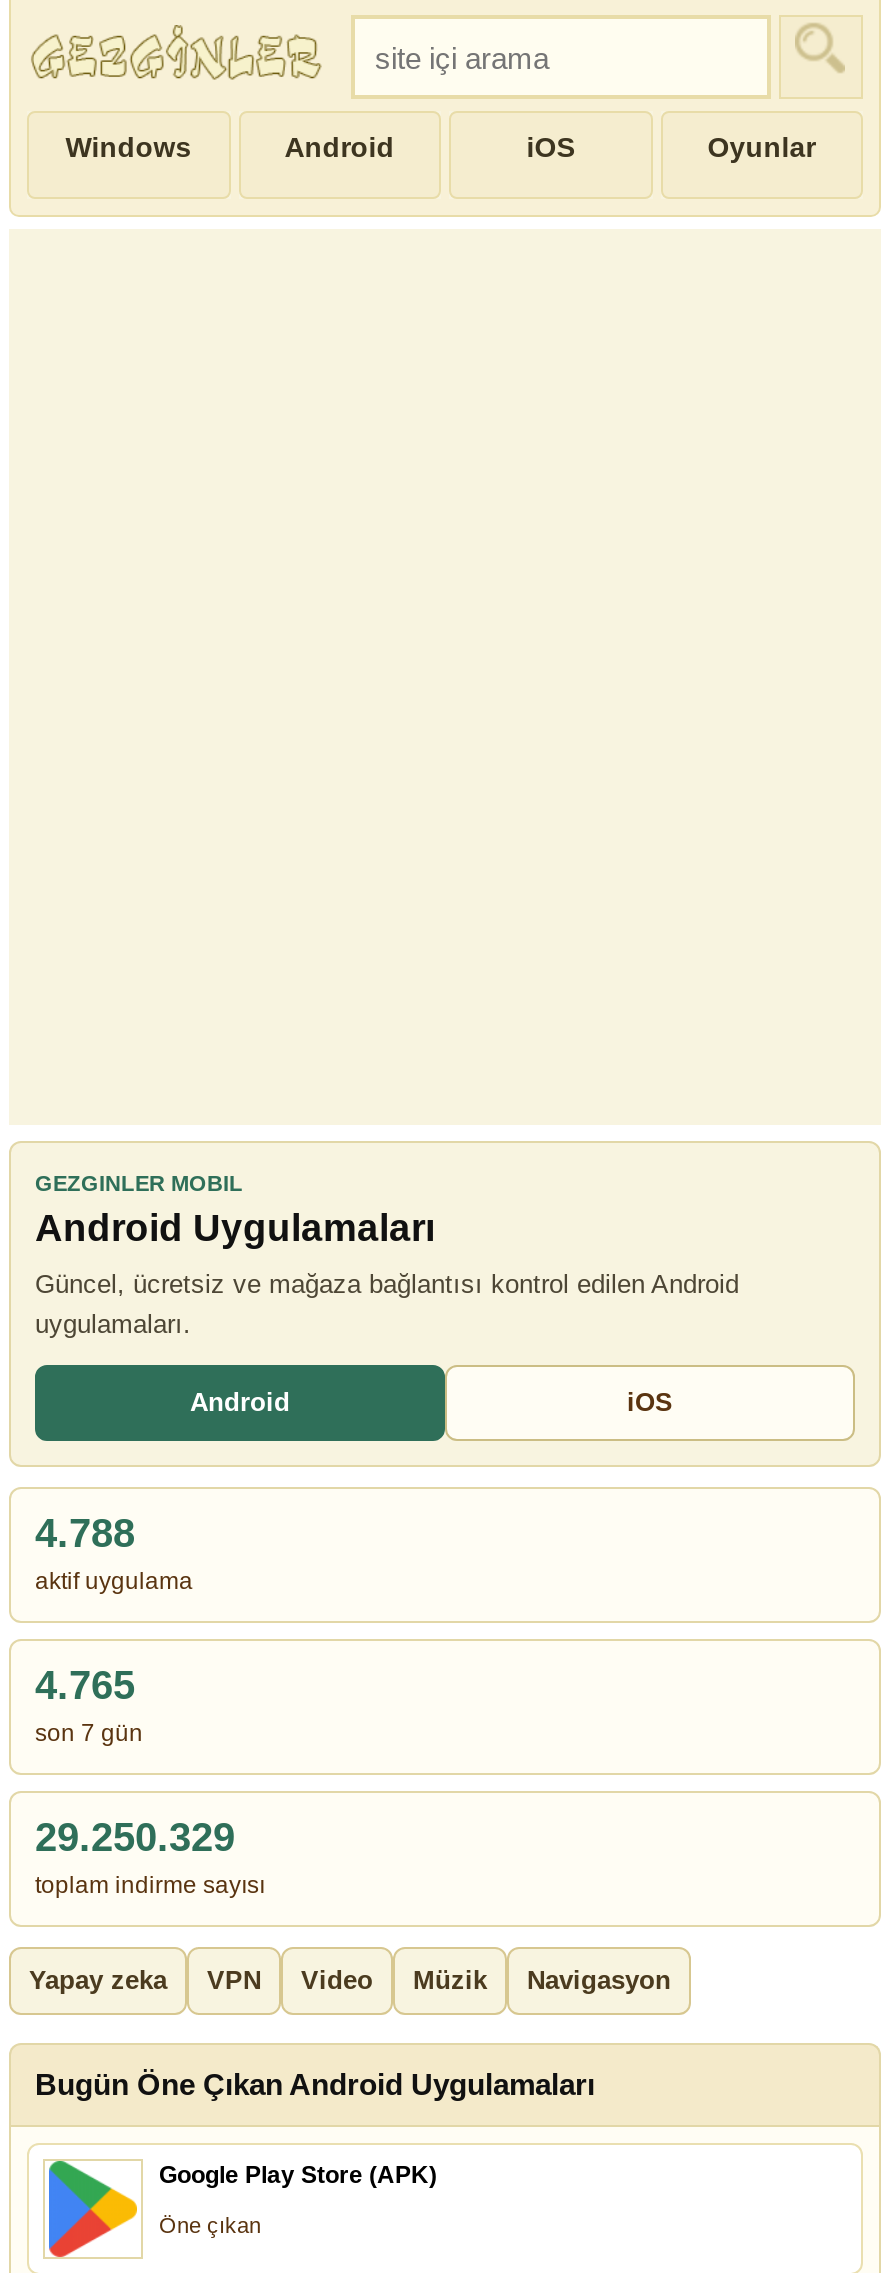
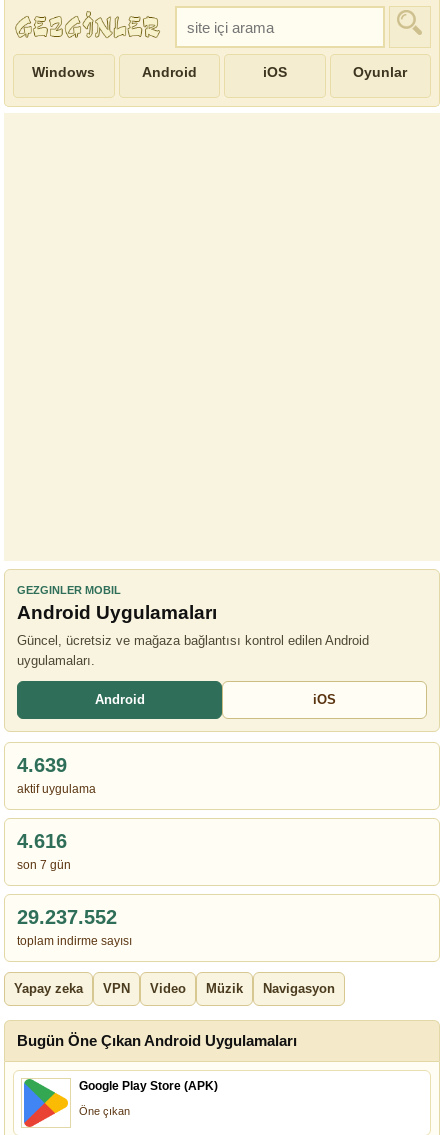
- 4.788
+ 4.639

- 4.765
+ 4.616

- 29.250.329
+ 29.237.552
